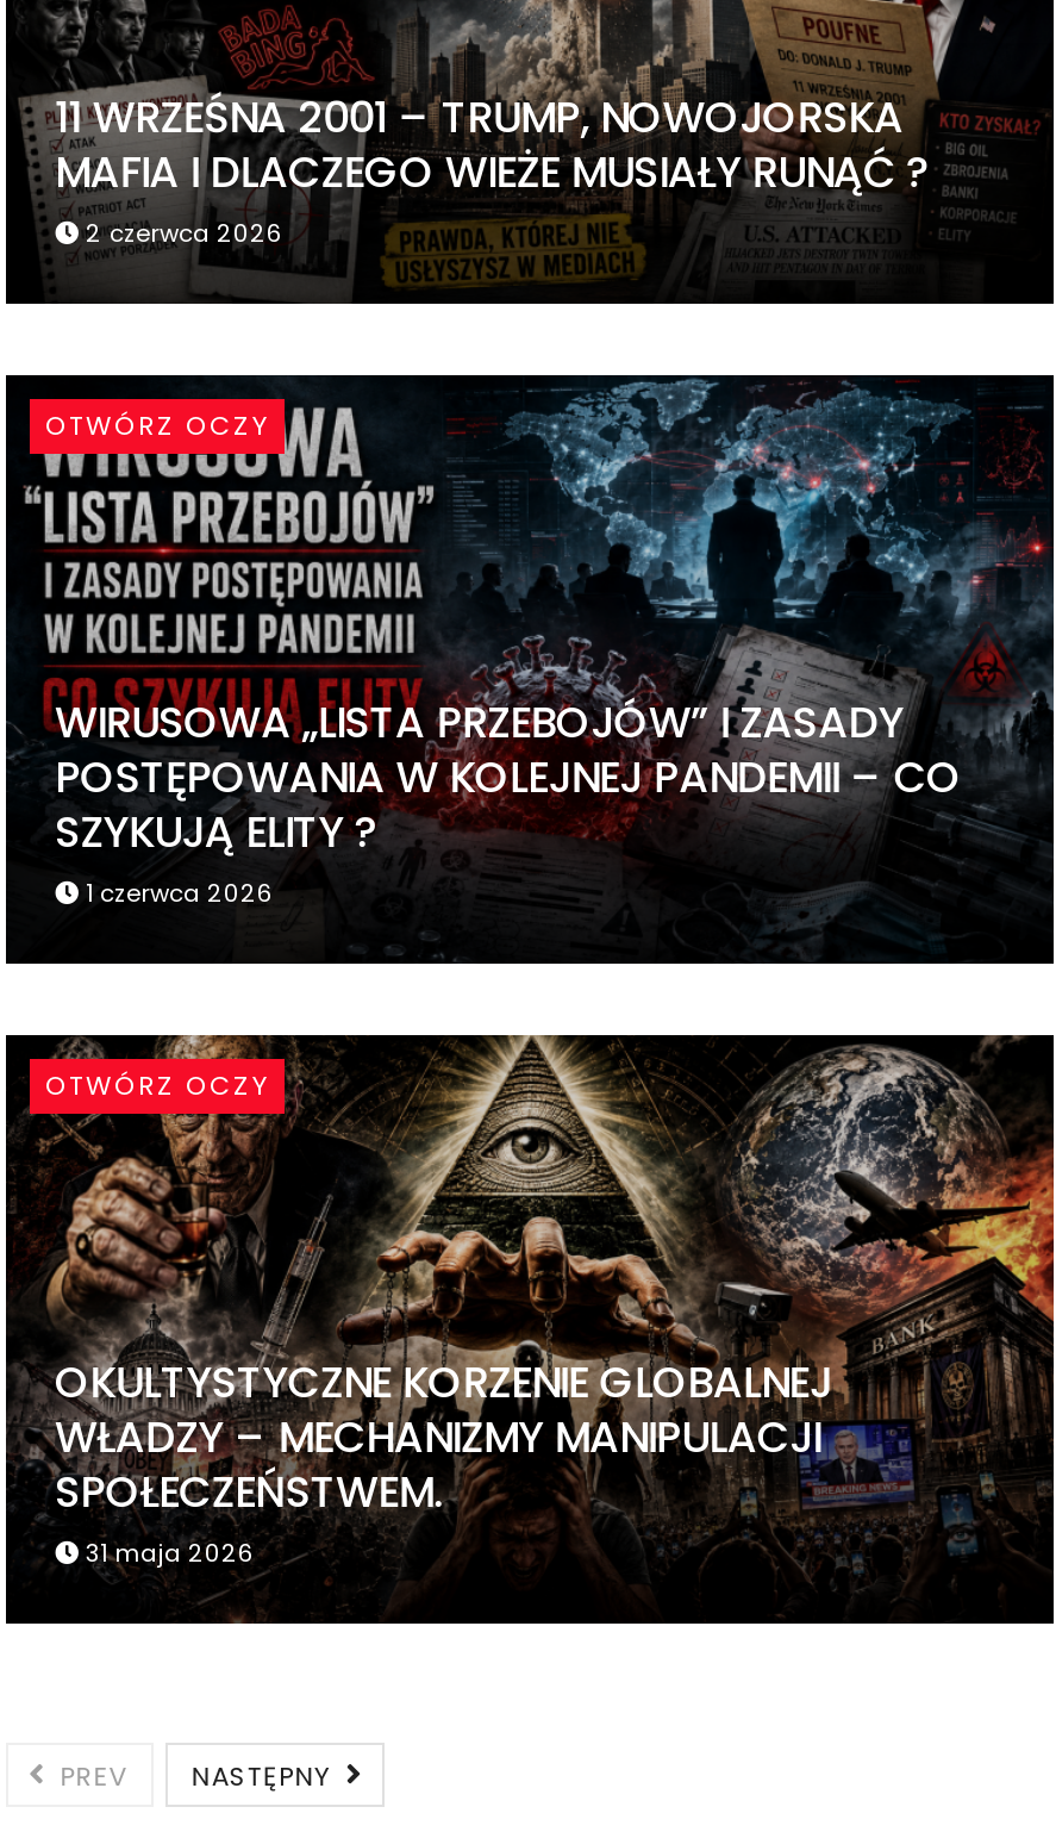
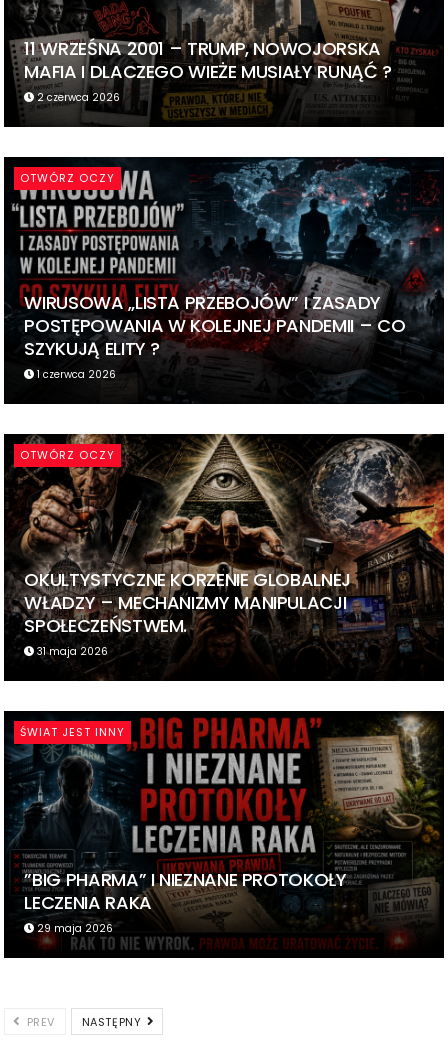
+ [image]
+ ŚWIAT JEST INNY

+ ”BIG PHARMA” I NIEZNANE PROTOKOŁY
+ LECZENIA RAKA
+ 29 maja 2026
